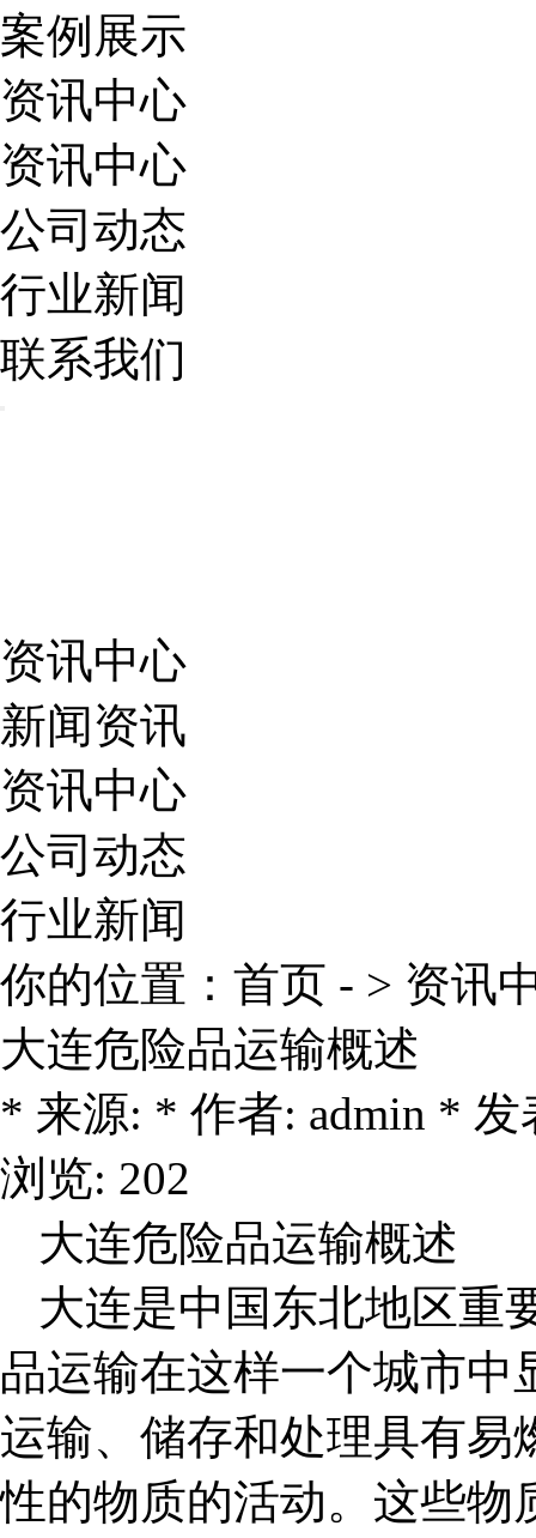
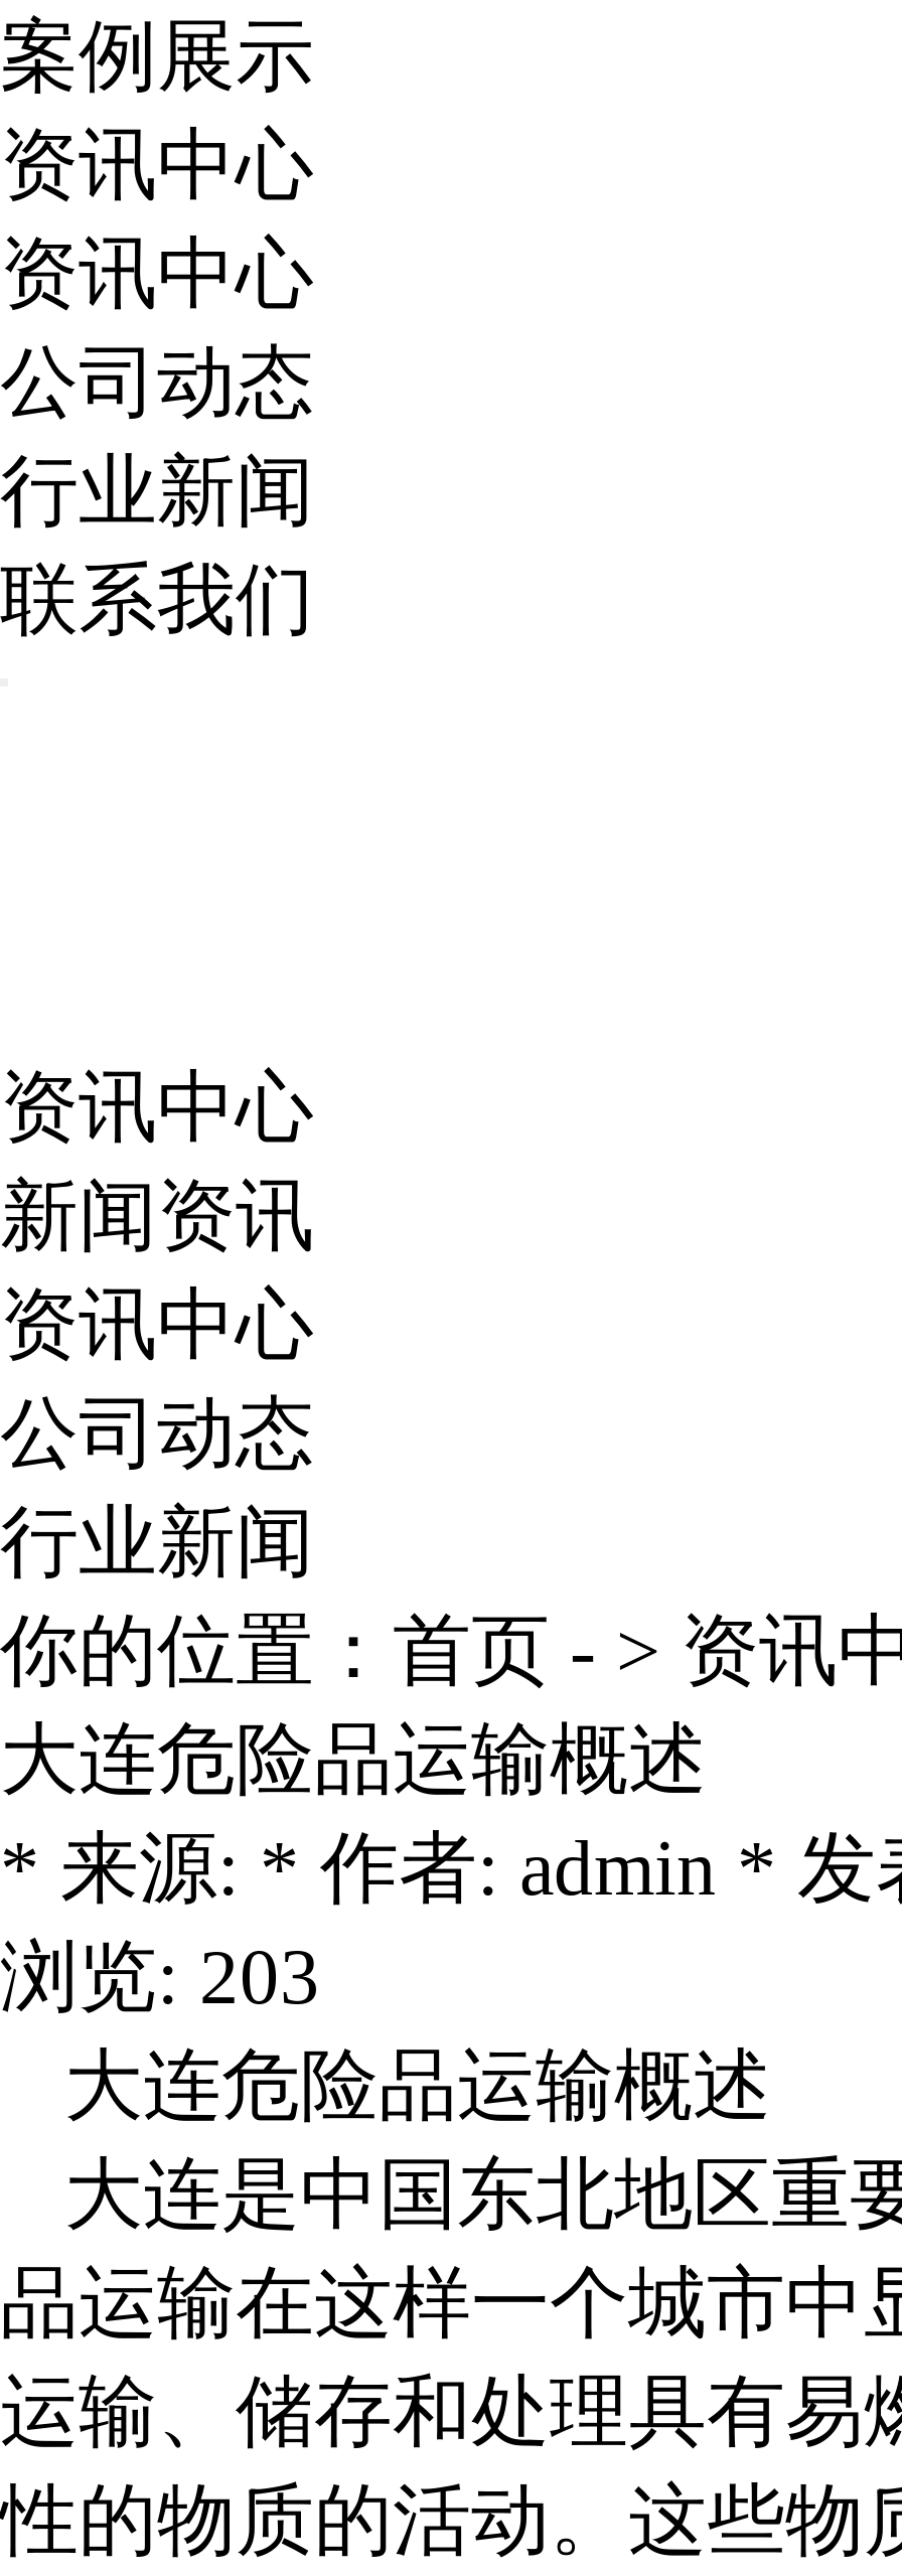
- 浏览: 202
+ 浏览: 203
